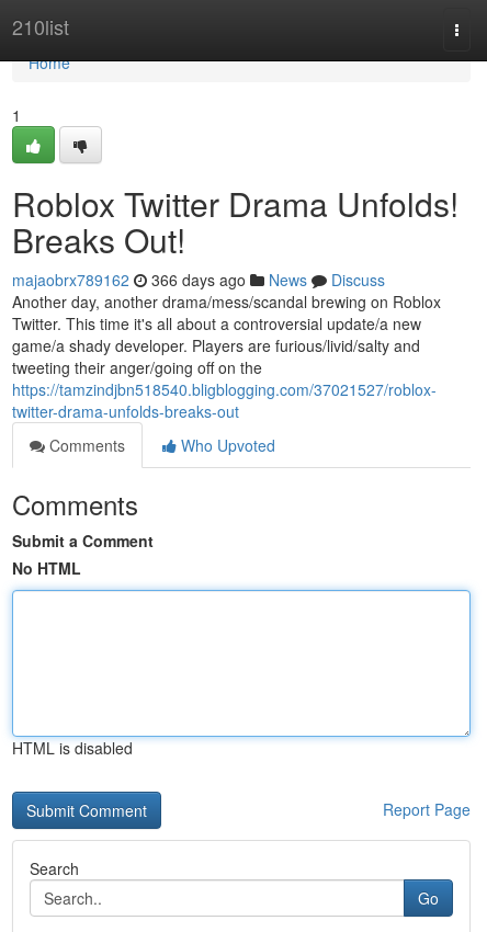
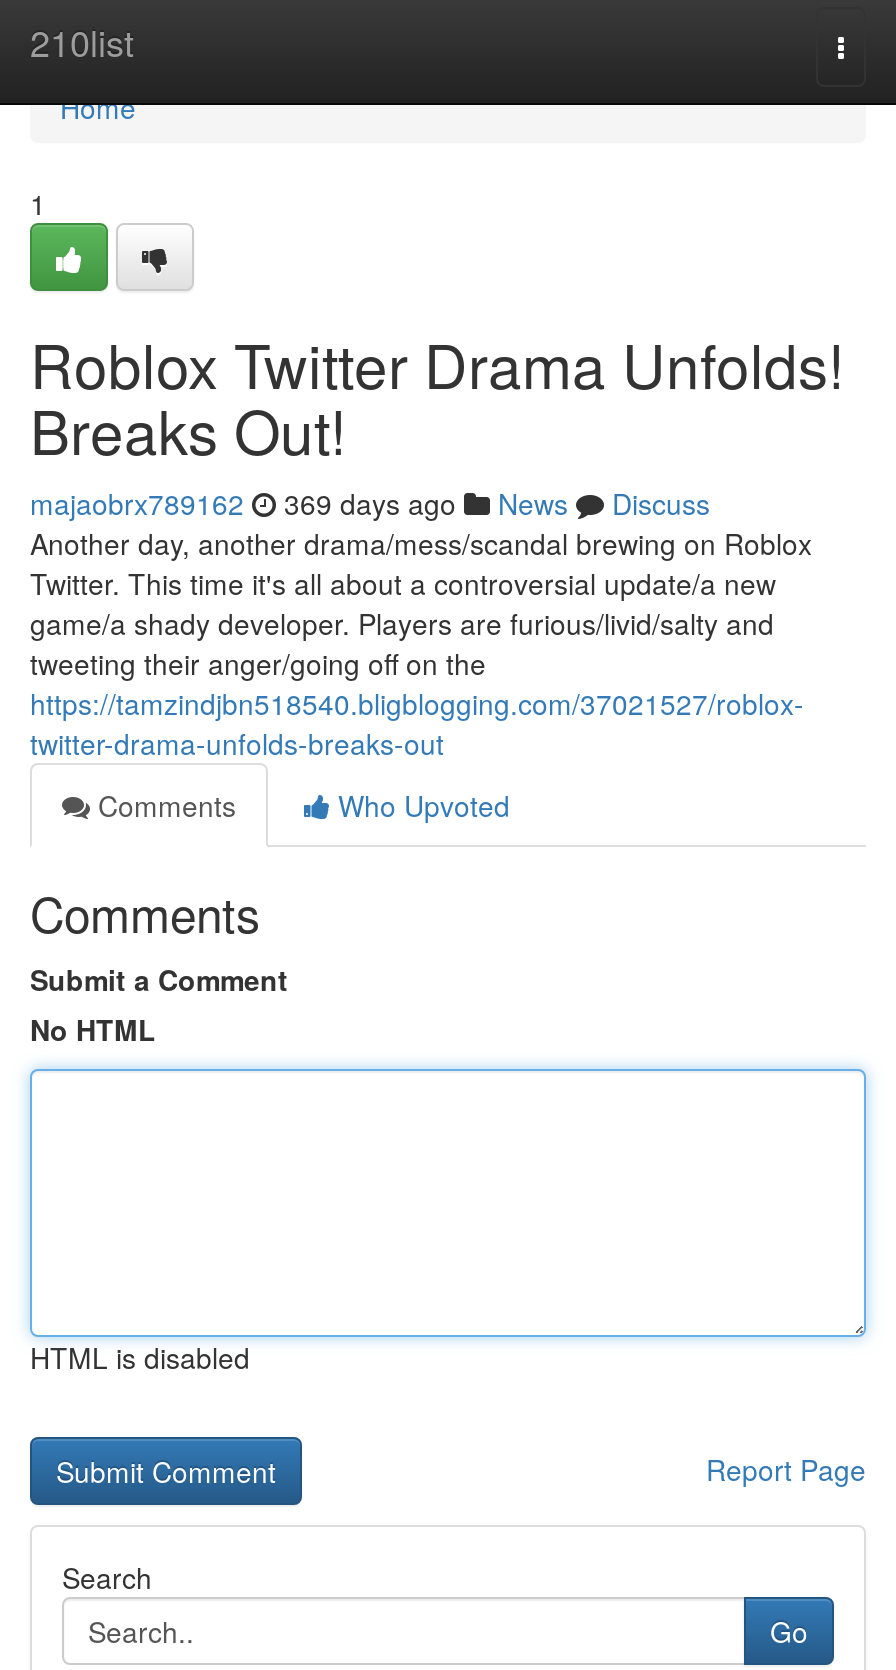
- majaobrx789162 366 days ago News Discuss
+ majaobrx789162 369 days ago News Discuss
